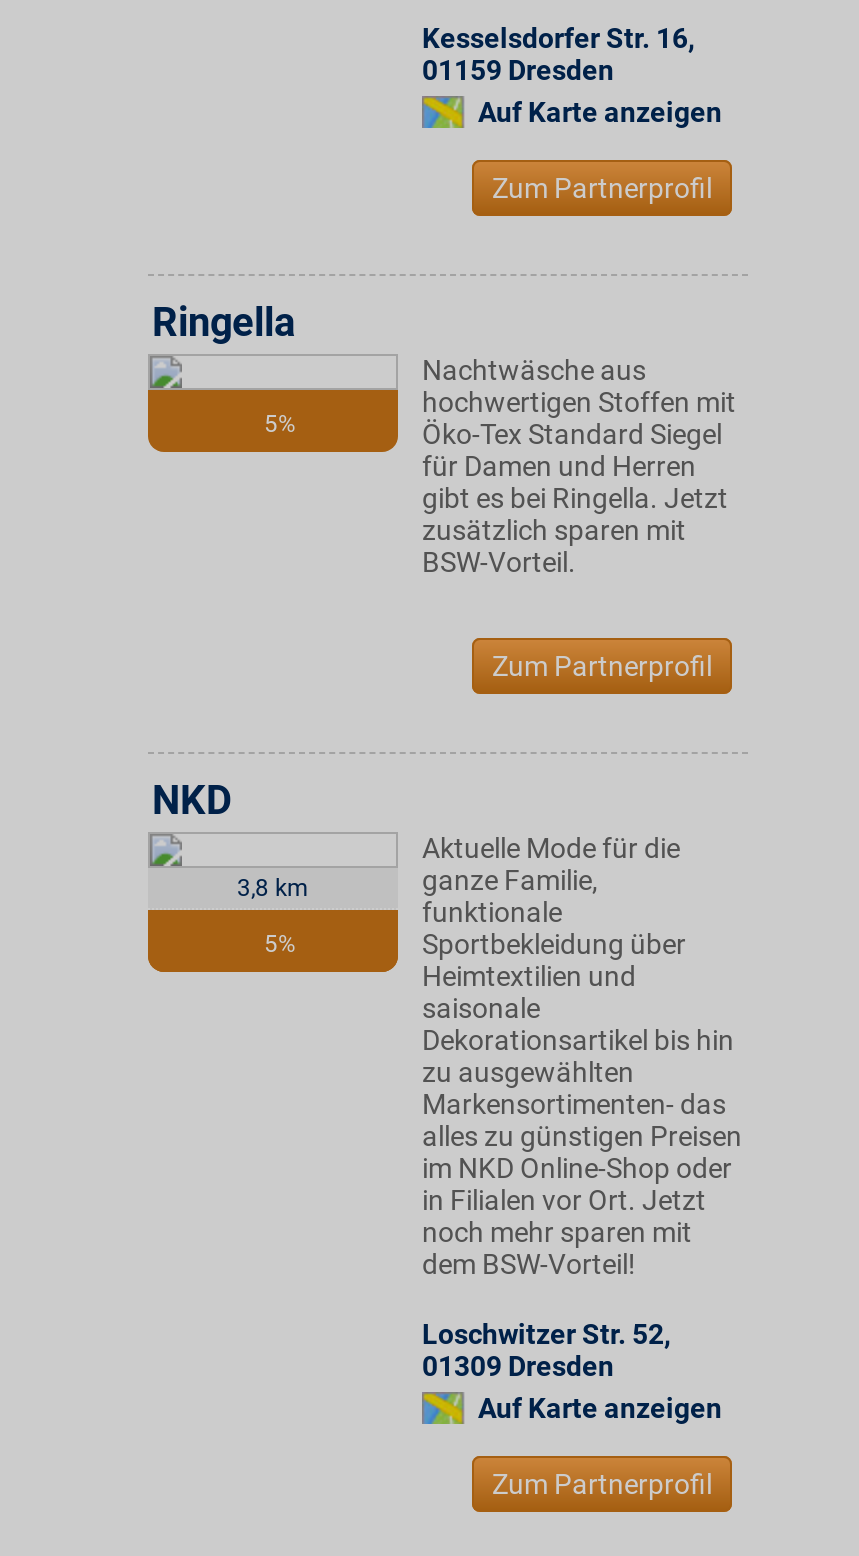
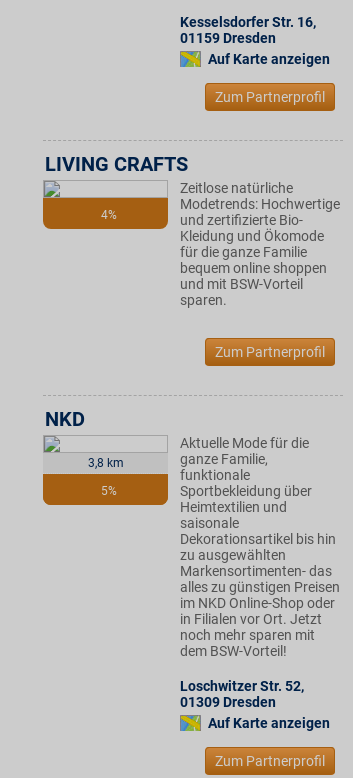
- Ringella
- Nachtwäsche aus
- hochwertigen Stoffen mit
- Öko-Tex Standard Siegel
- für Damen und Herren
- gibt es bei Ringella. Jetzt
- zusätzlich sparen mit
- BSW-Vorteil.
+ LIVING CRAFTS
+ Zeitlose natürliche
+ Modetrends: Hochwertige
+ und zertifizierte Bio-
+ Kleidung und Ökomode
+ für die ganze Familie
+ bequem online shoppen
+ und mit BSW-Vorteil
+ sparen.

- 5%
+ 4%
